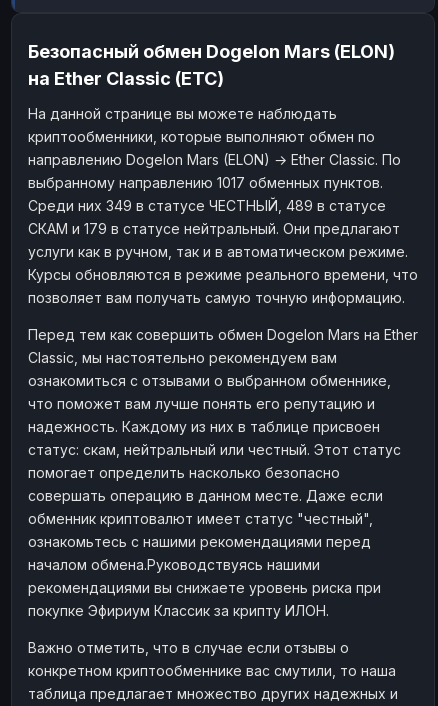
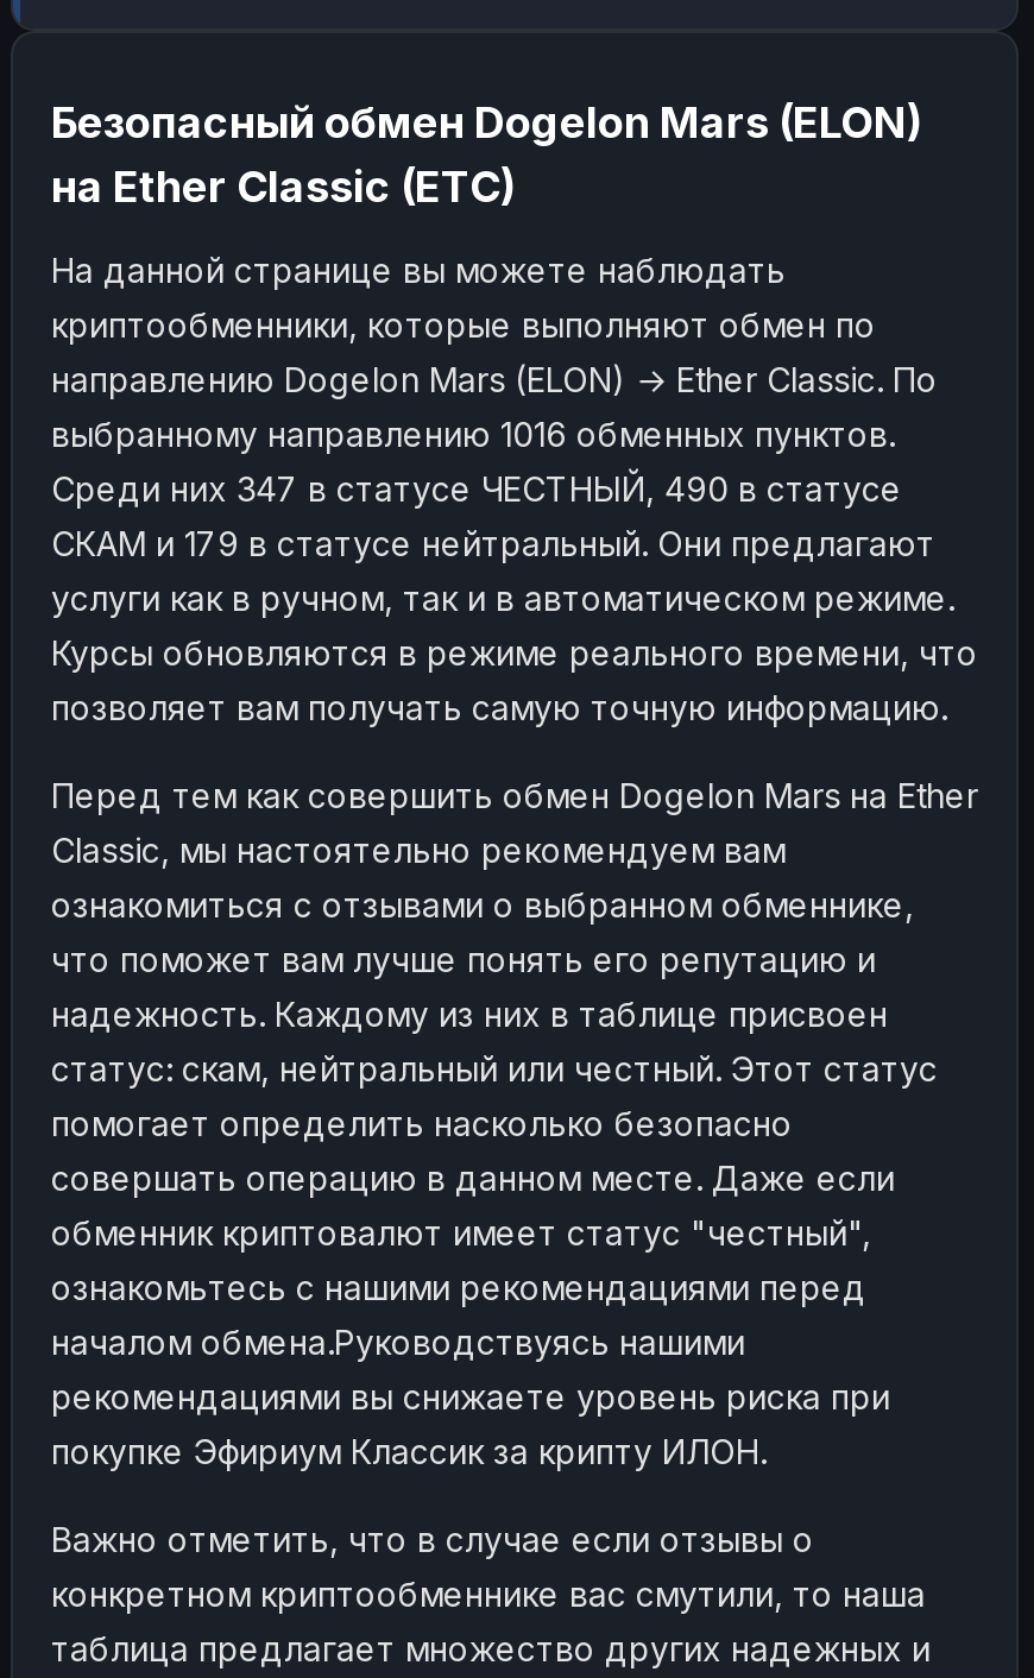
- выбранному направлению 1017 обменных пунктов.
+ выбранному направлению 1016 обменных пунктов.

- Среди них 349 в статусе ЧЕСТНЫЙ, 489 в статусе
+ Среди них 347 в статусе ЧЕСТНЫЙ, 490 в статусе
